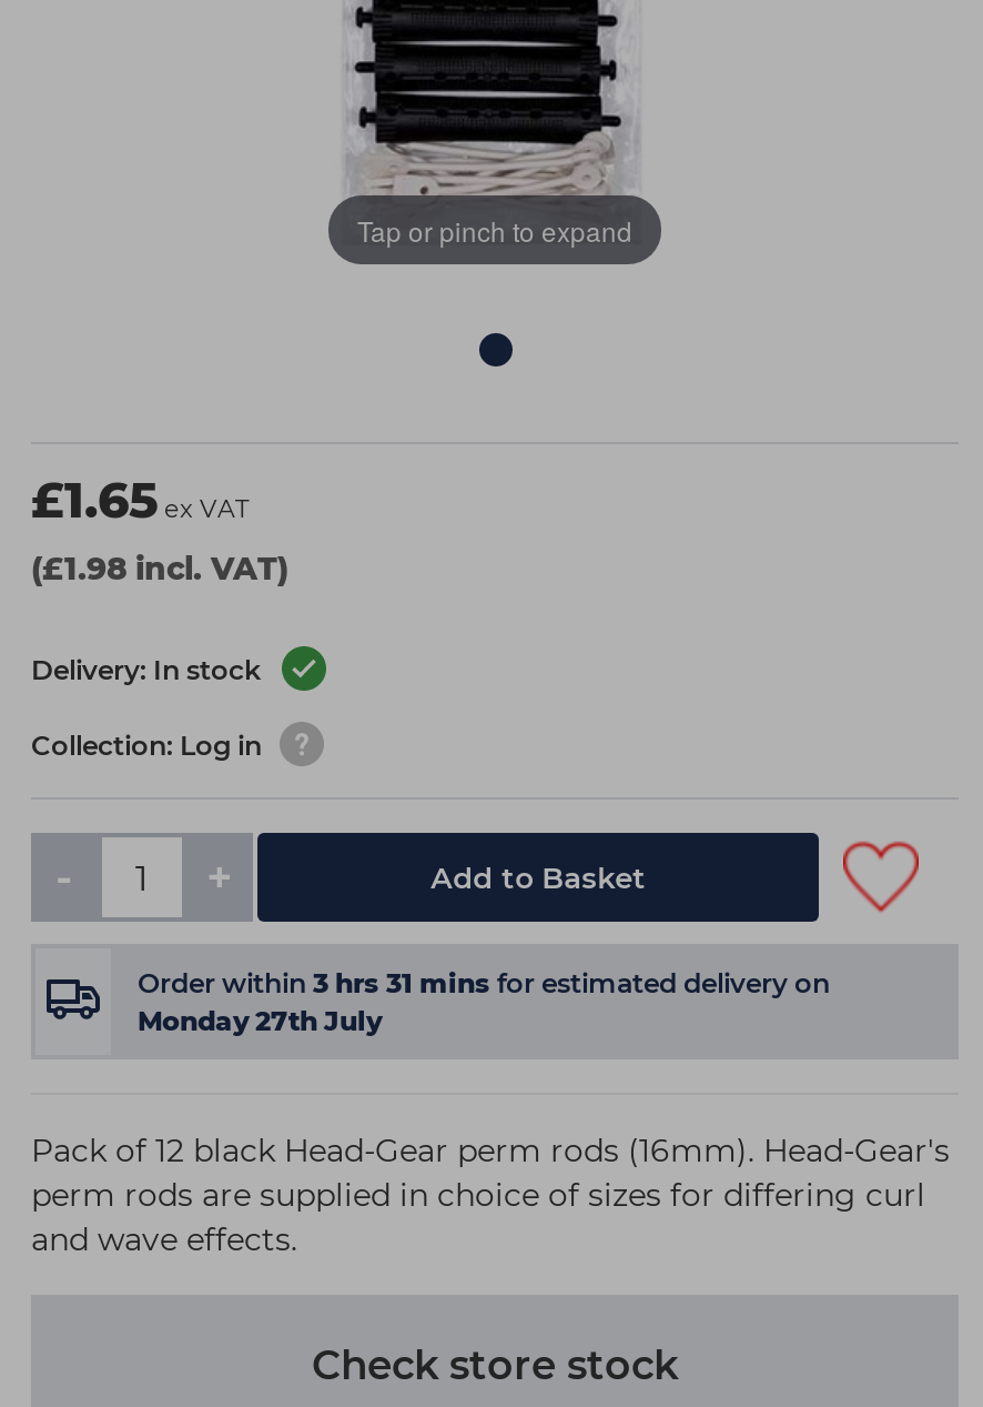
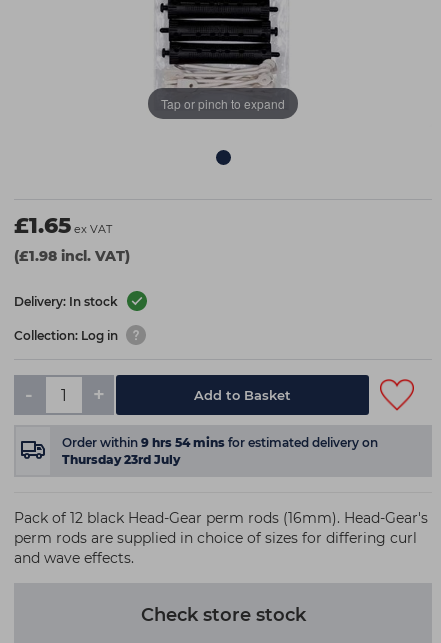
- Order within 3 hrs 31 mins for estimated delivery on
+ Order within 9 hrs 54 mins for estimated delivery on

- Monday 27th July
+ Thursday 23rd July
